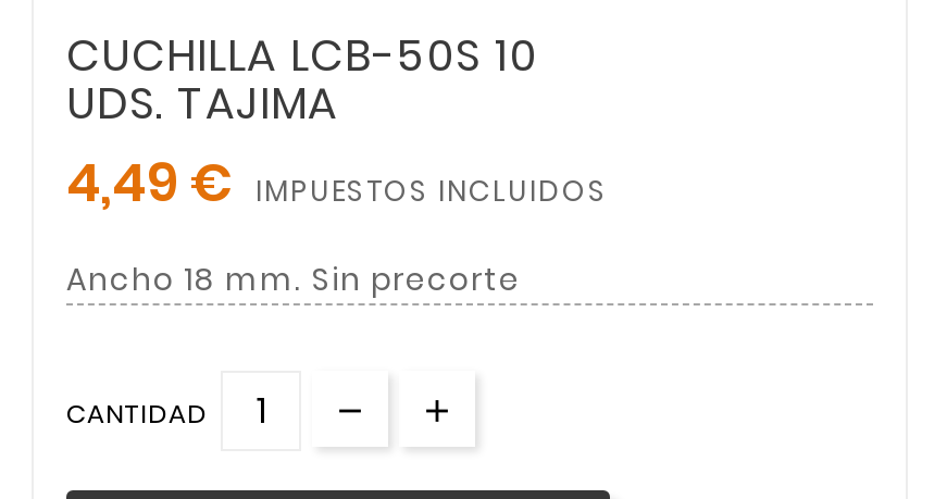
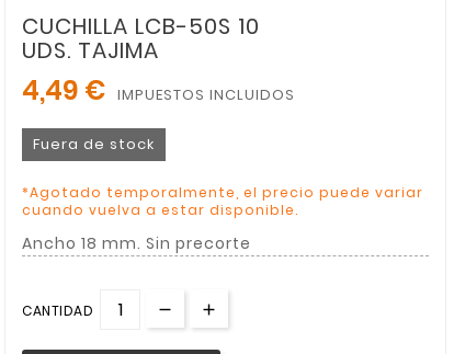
+ Fuera de stock
+ *Agotado temporalmente, el precio puede variar
+ cuando vuelva a estar disponible.
